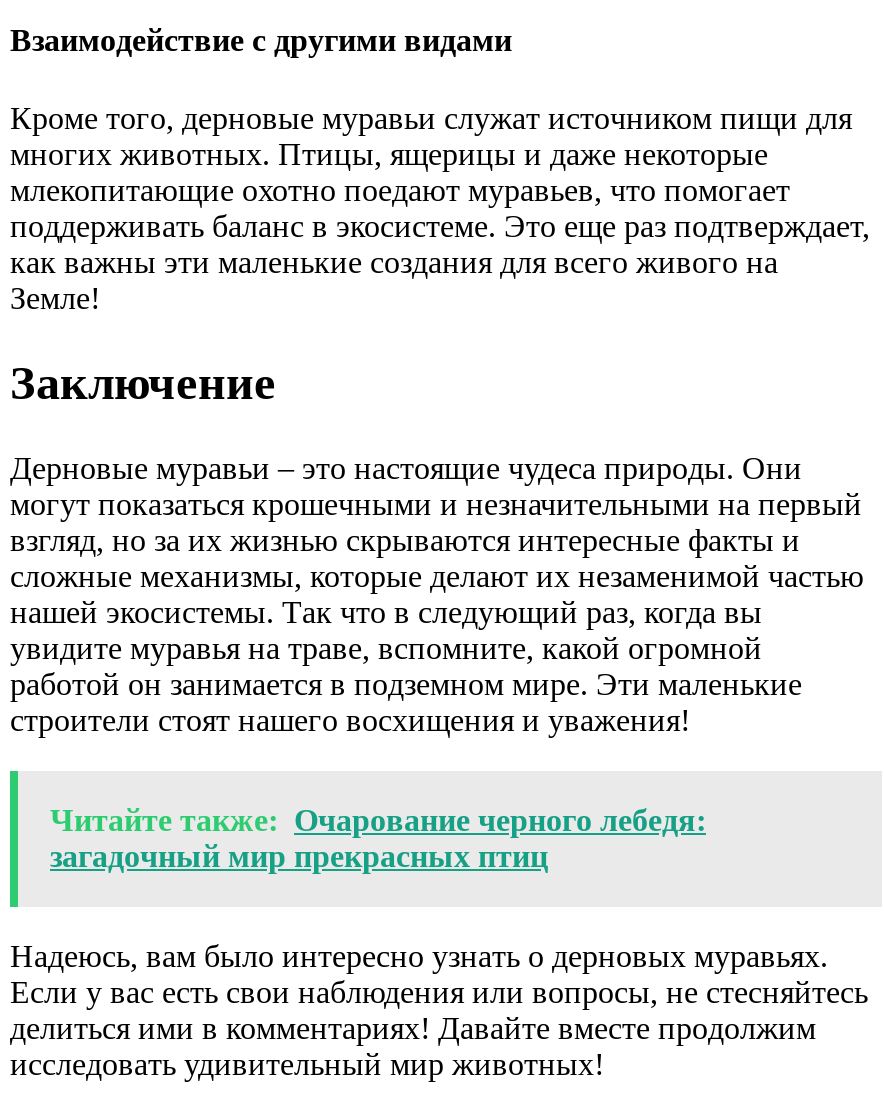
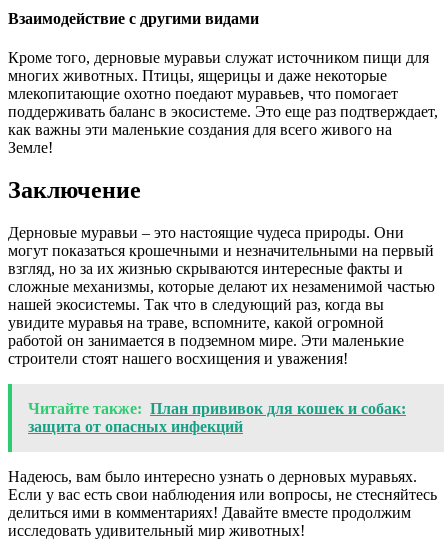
- Читайте также: Очарование черного лебедя:
- загадочный мир прекрасных птиц
+ Читайте также: План прививок для кошек и собак:
+ защита от опасных инфекций
